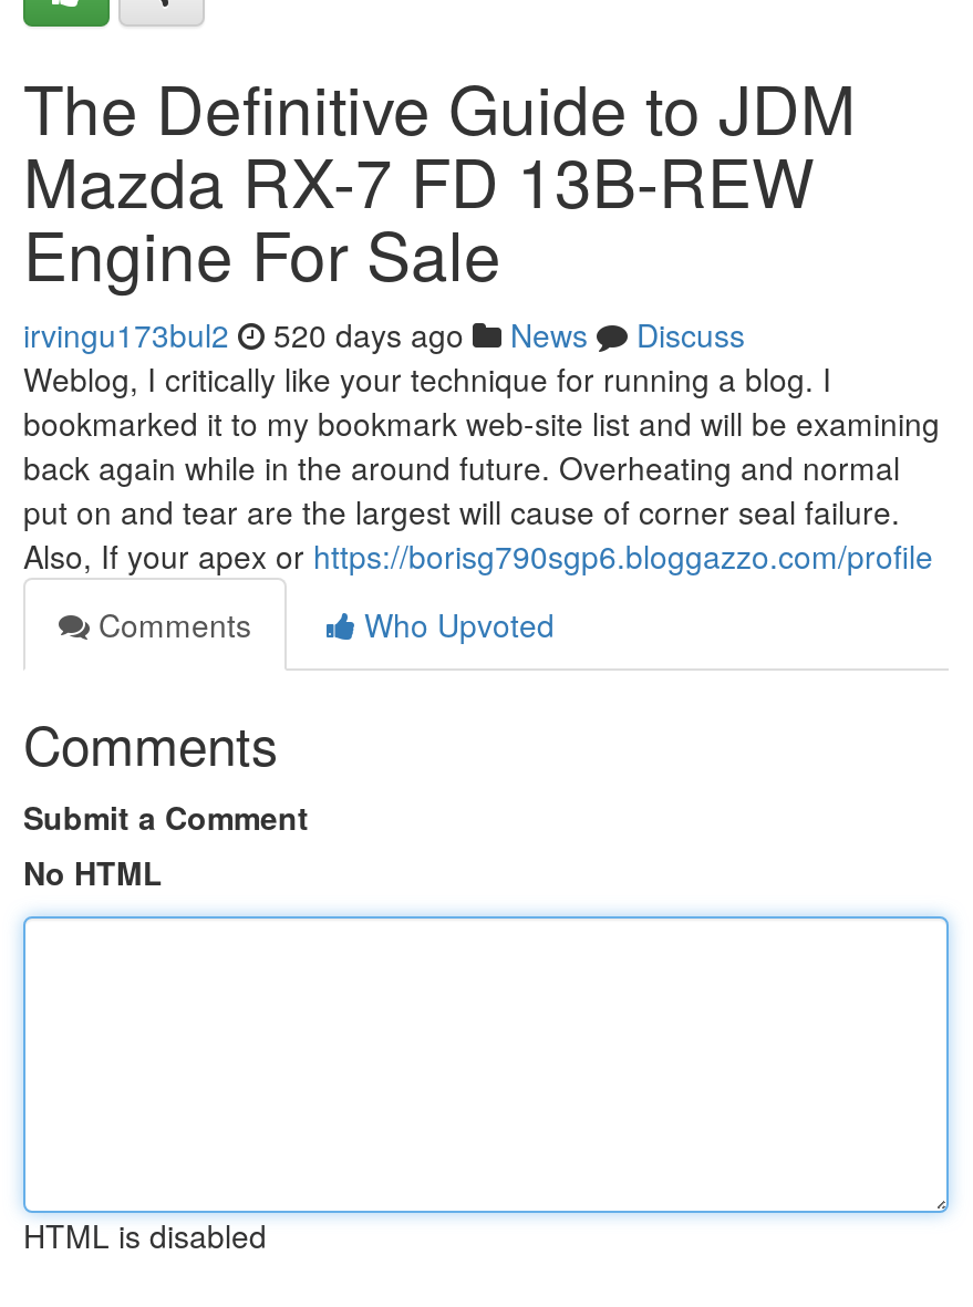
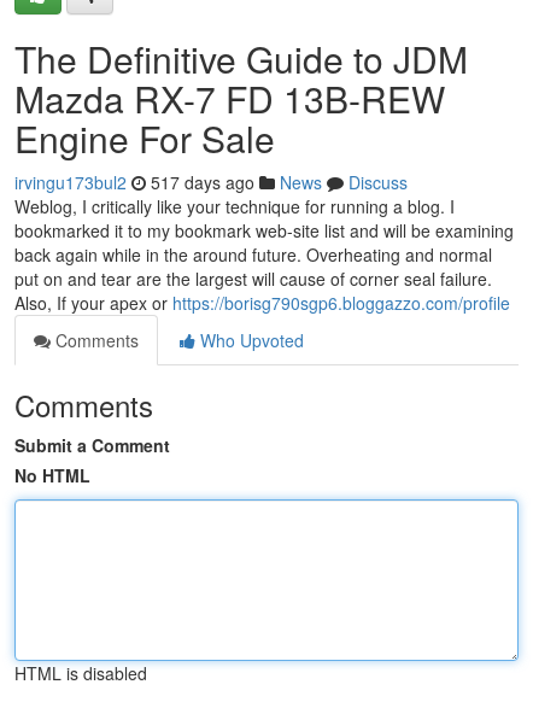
- irvingu173bul2 520 days ago News Discuss
+ irvingu173bul2 517 days ago News Discuss
